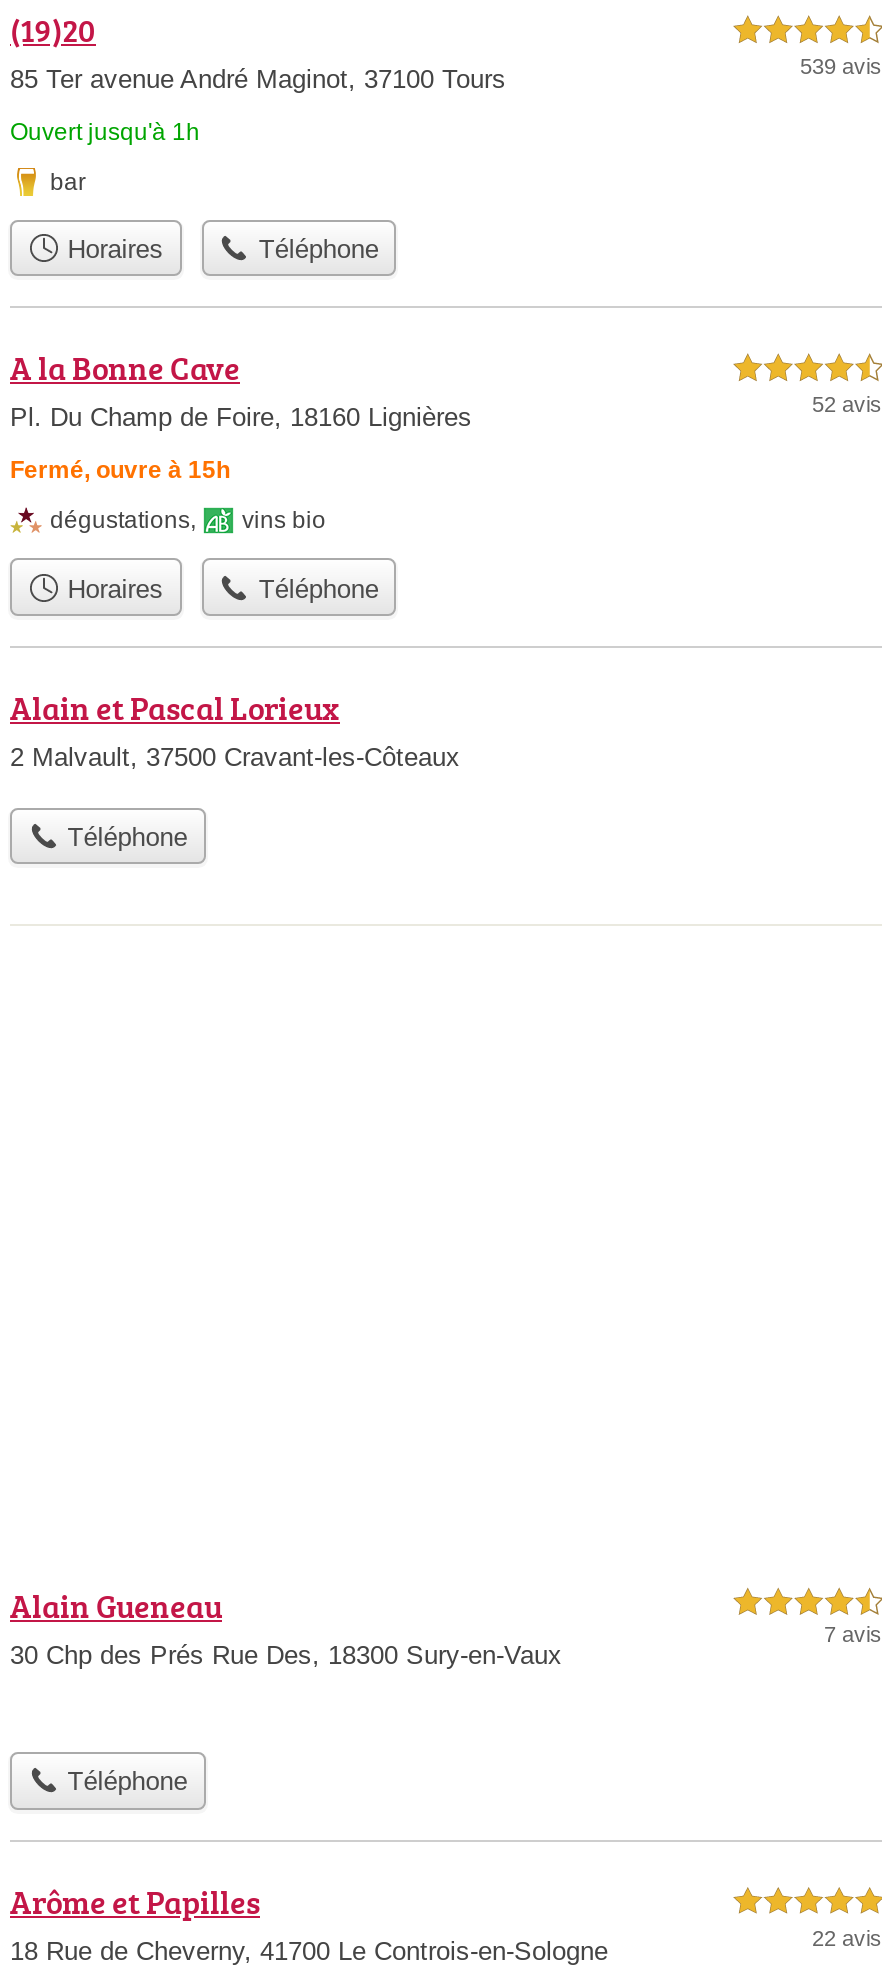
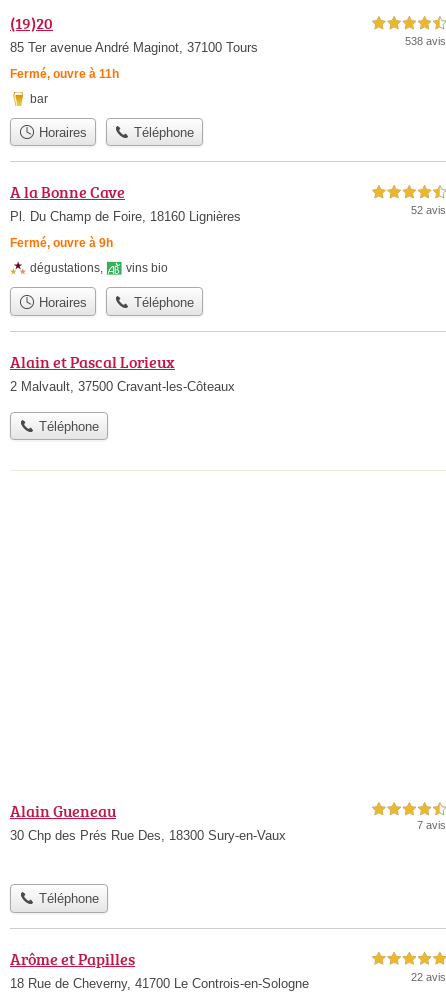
- 539 avis
+ 538 avis

- Ouvert jusqu'à 1h
+ Fermé, ouvre à 11h

- Fermé, ouvre à 15h
+ Fermé, ouvre à 9h
